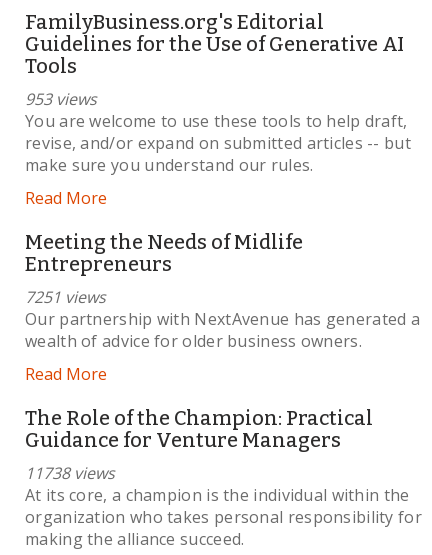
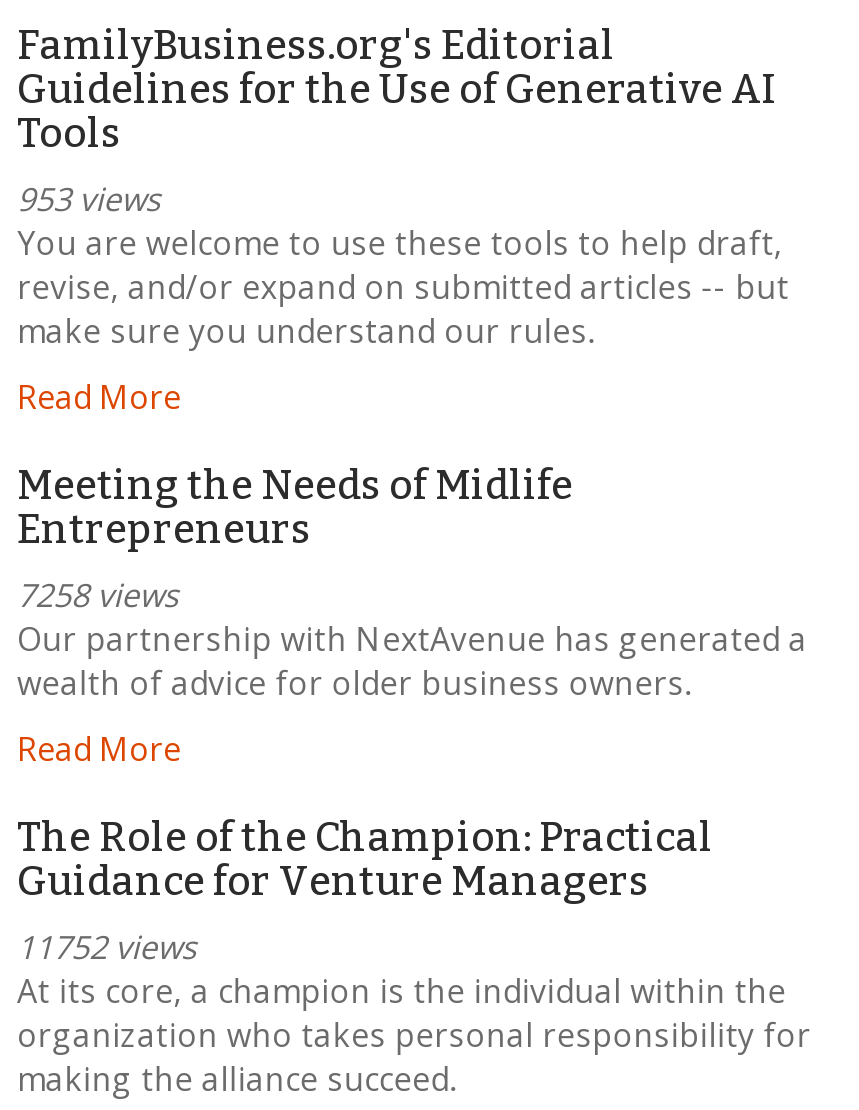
- 7251 views
+ 7258 views

- 11738 views
+ 11752 views
